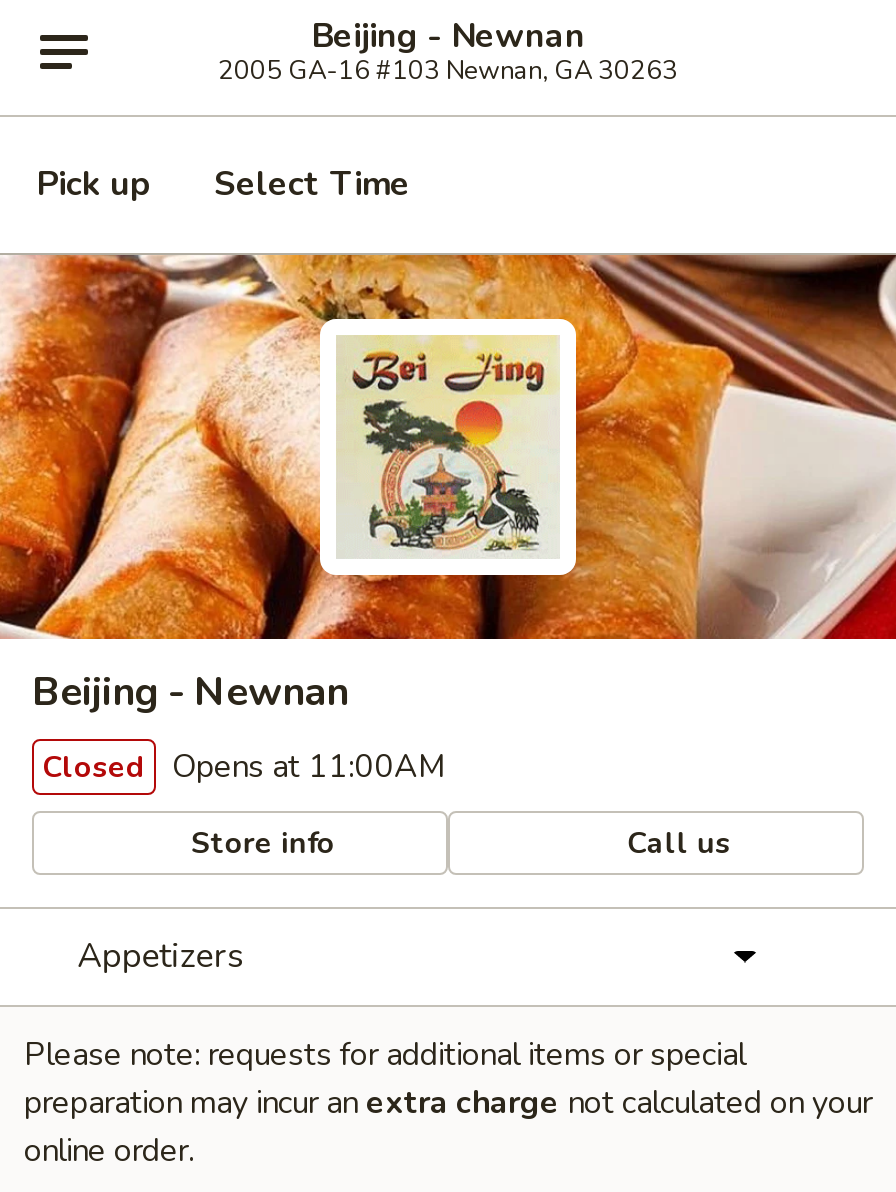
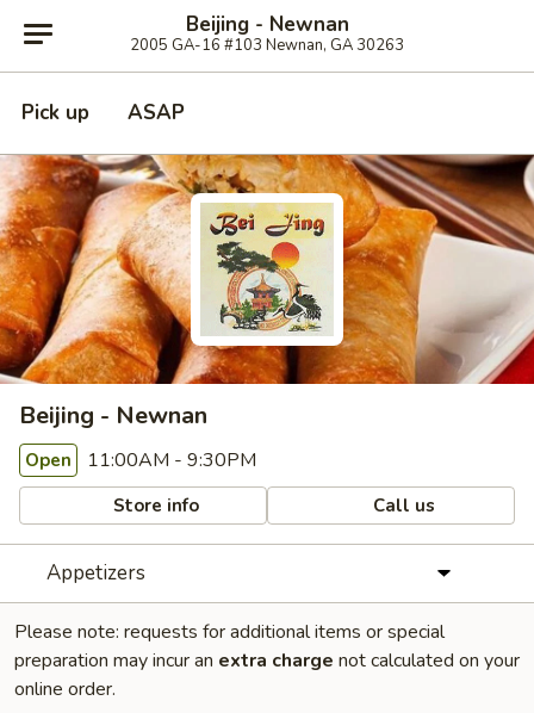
- Select Time
+ ASAP

- Closed Opens at 11:00AM
+ Open 11:00AM - 9:30PM
